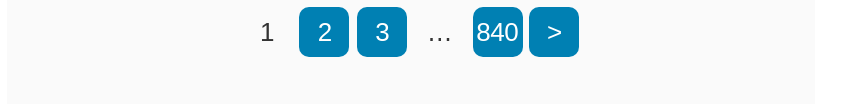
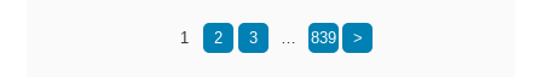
- 840
+ 839
